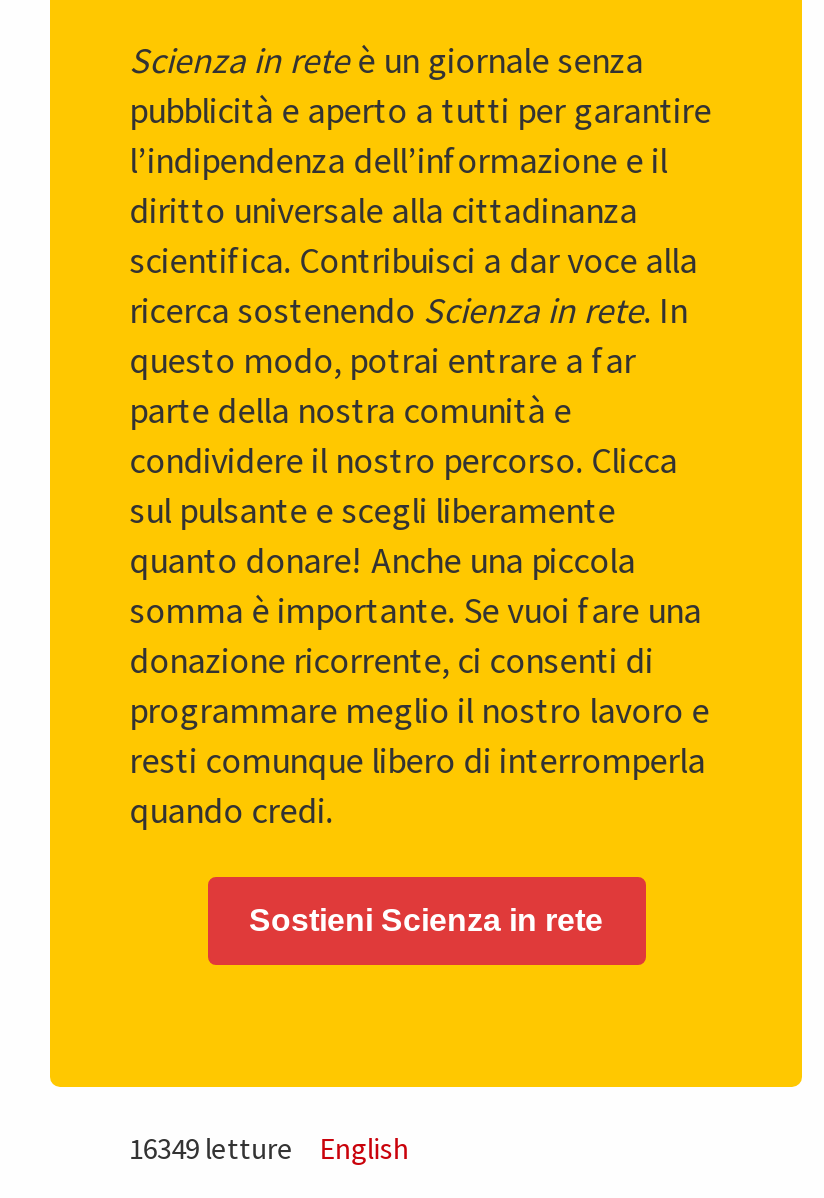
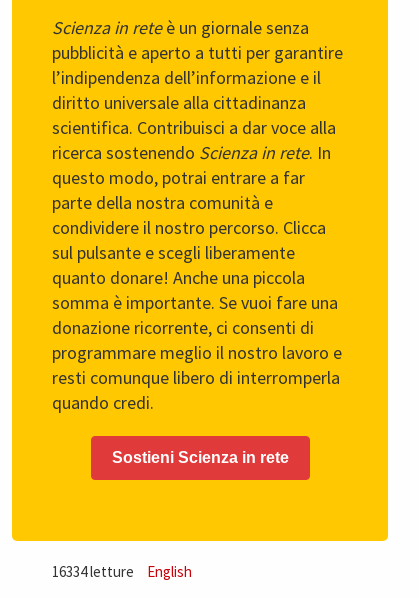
- 16349 letture English
+ 16334 letture English
